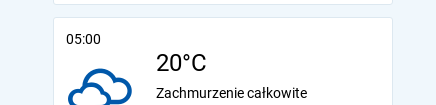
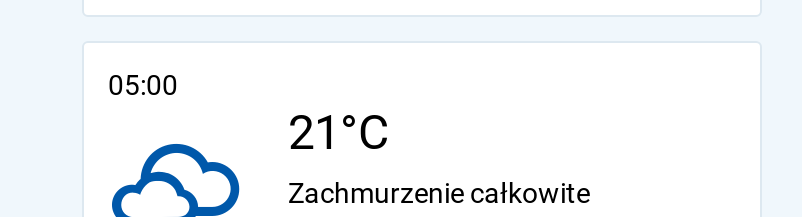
- 20°C
+ 21°C
